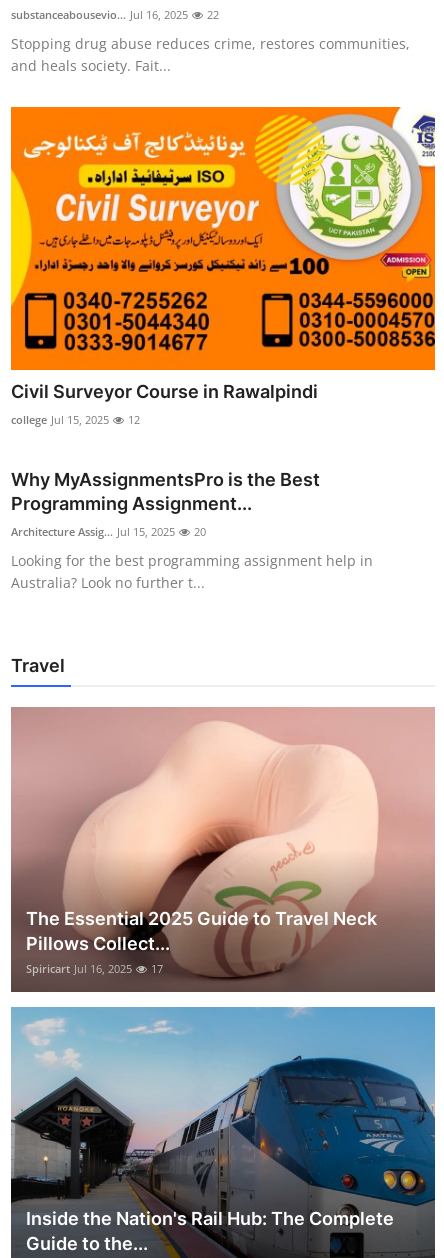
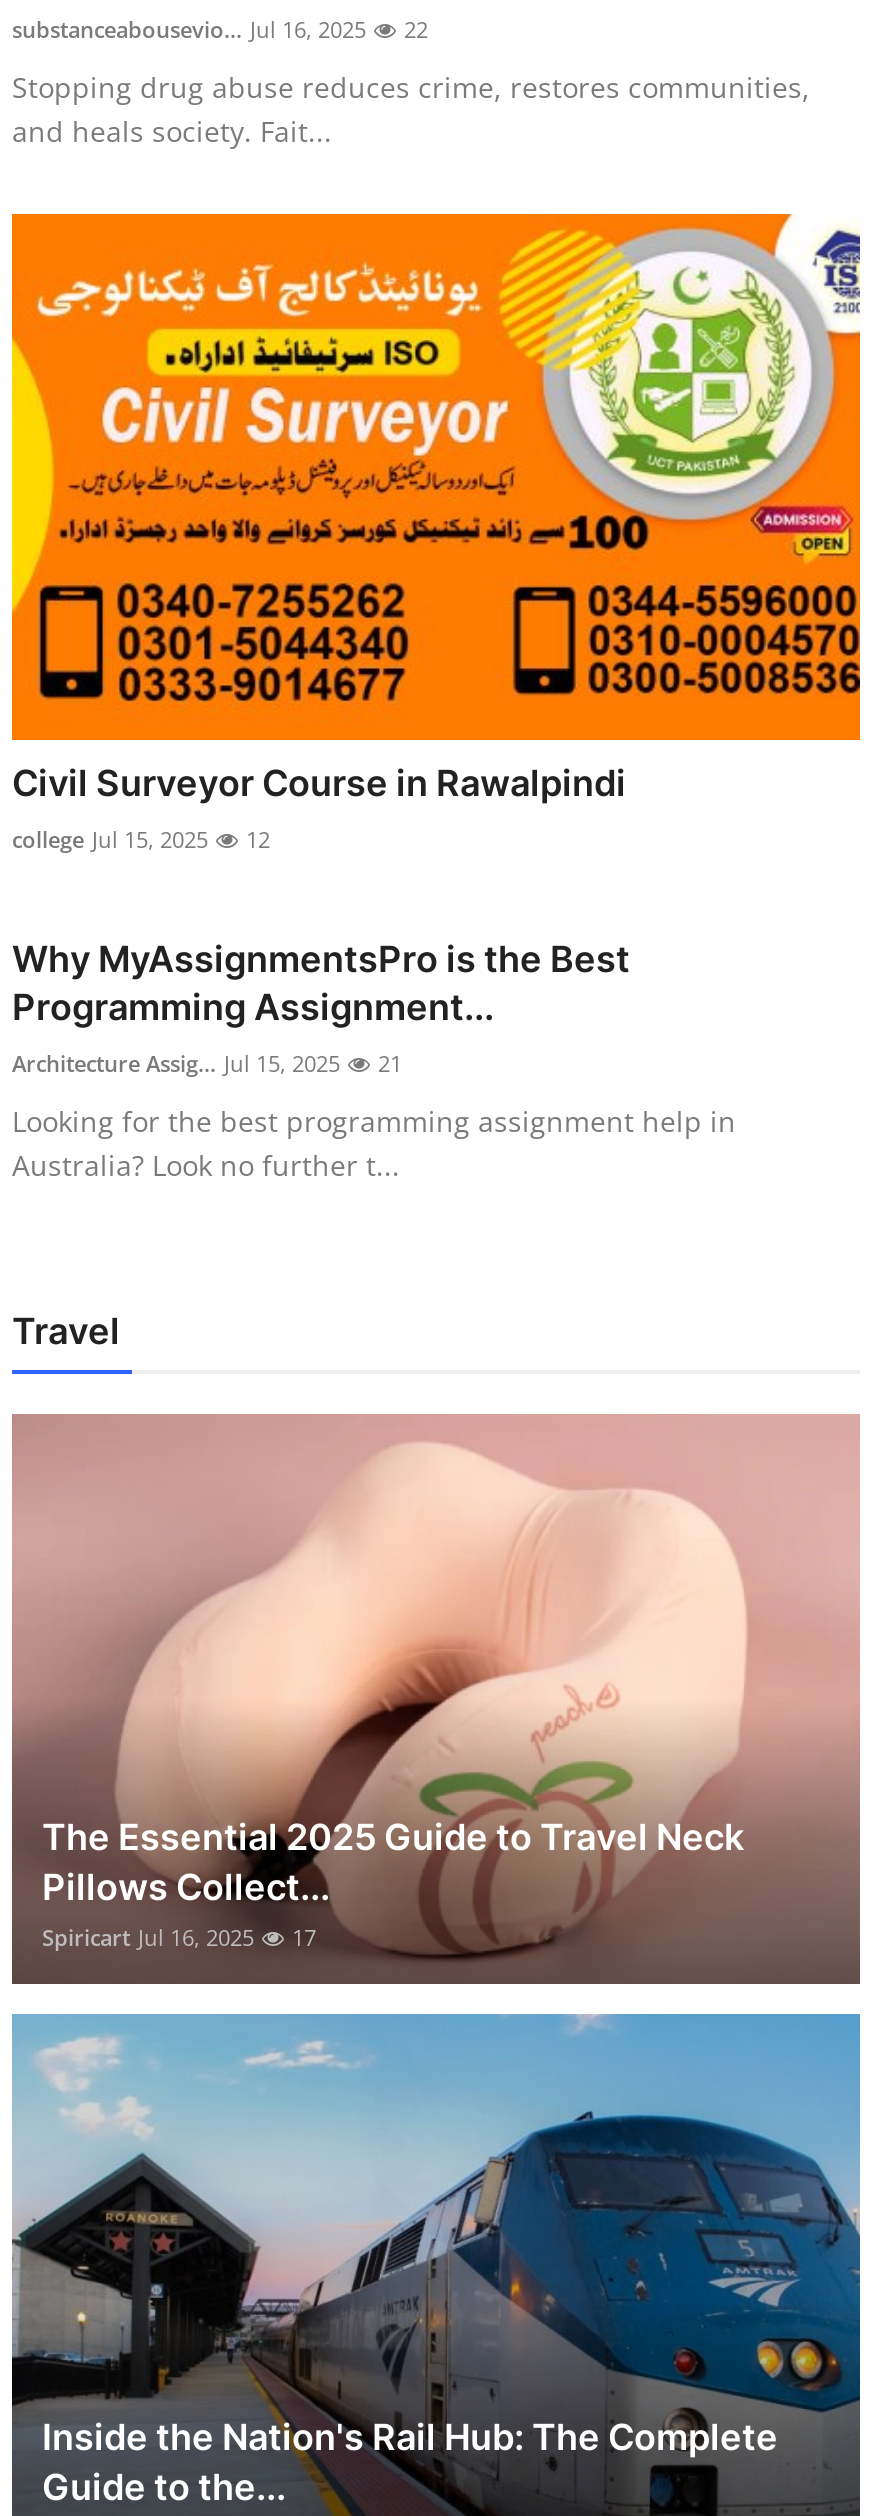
- Architecture Assig... Jul 15, 2025 20
+ Architecture Assig... Jul 15, 2025 21
